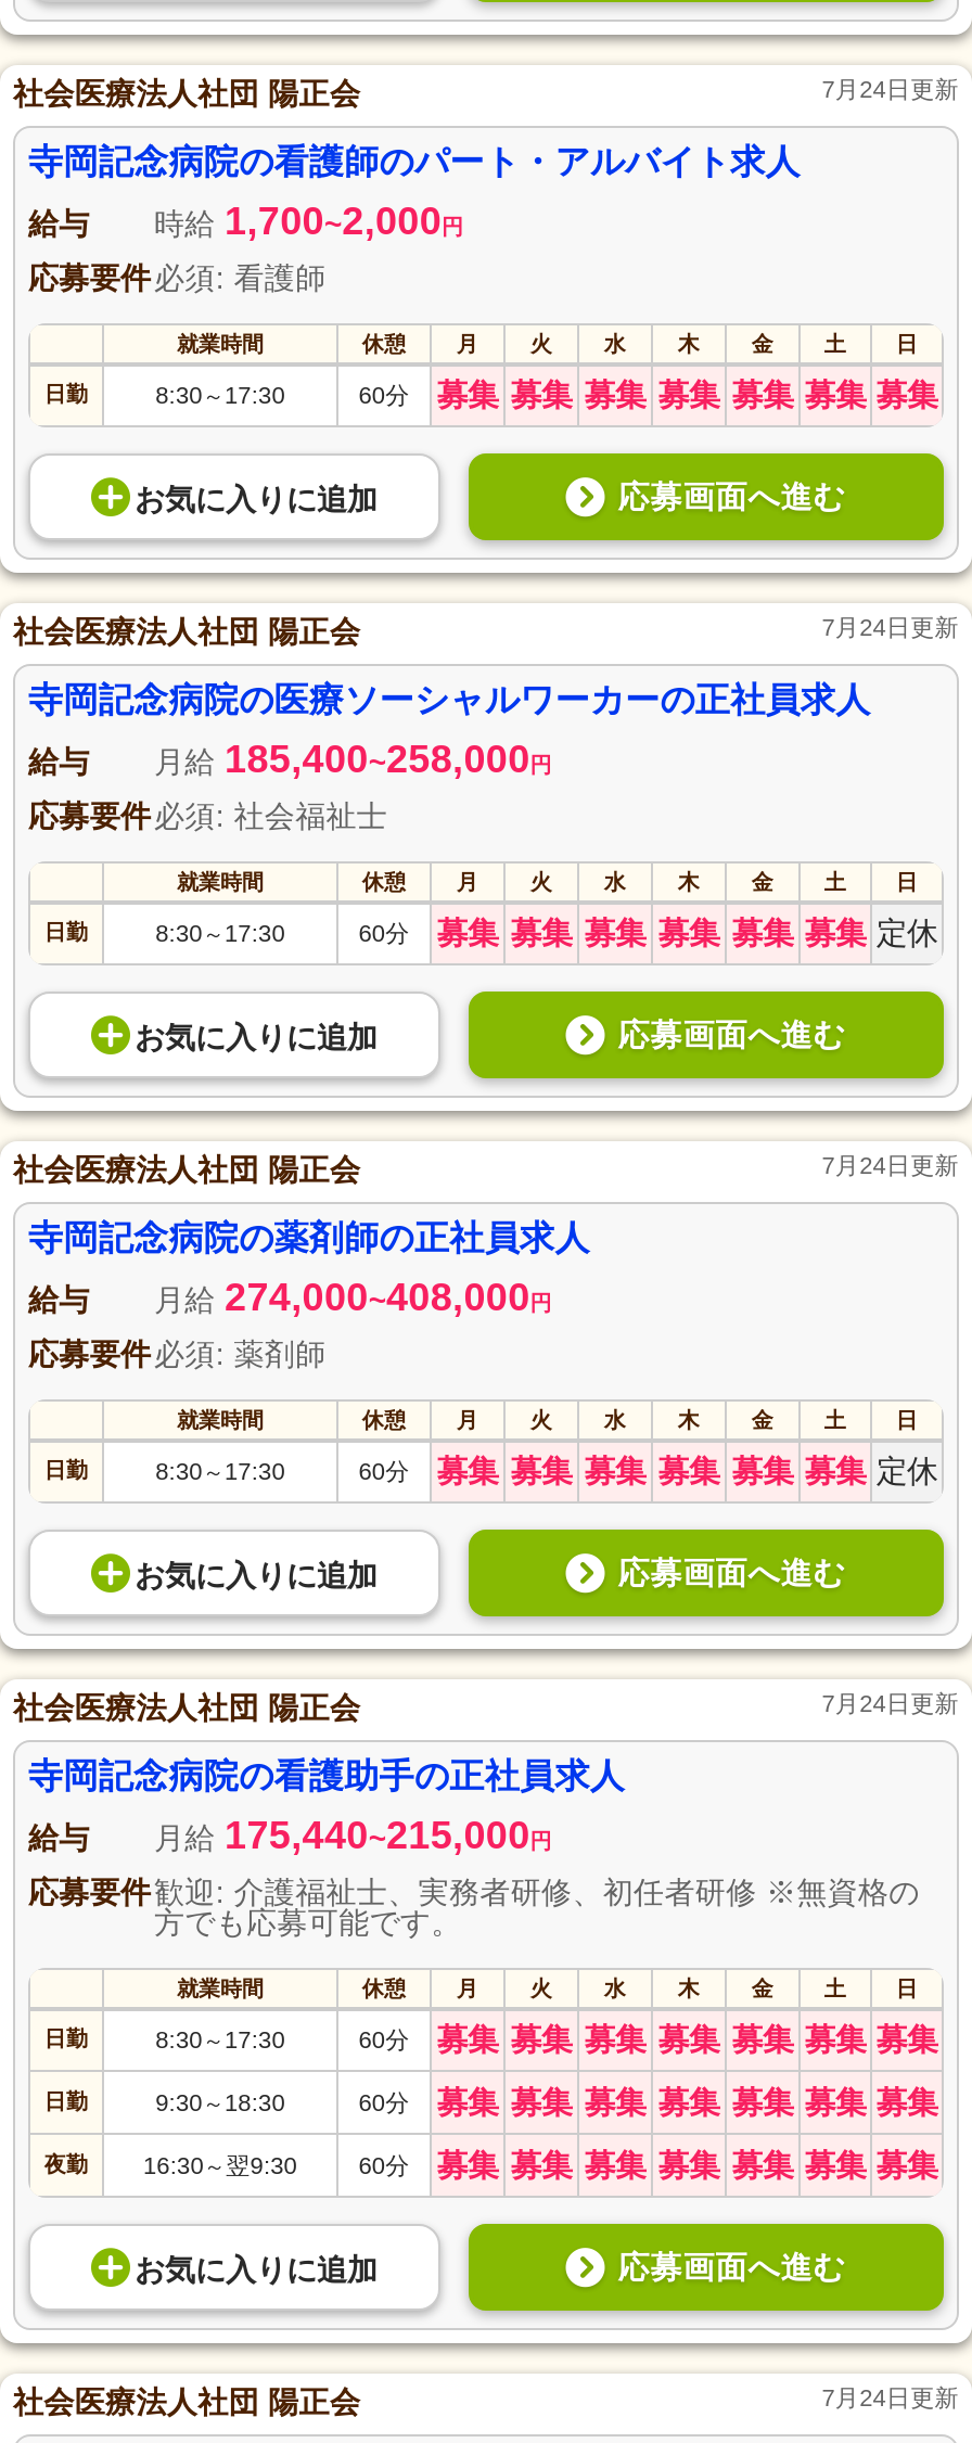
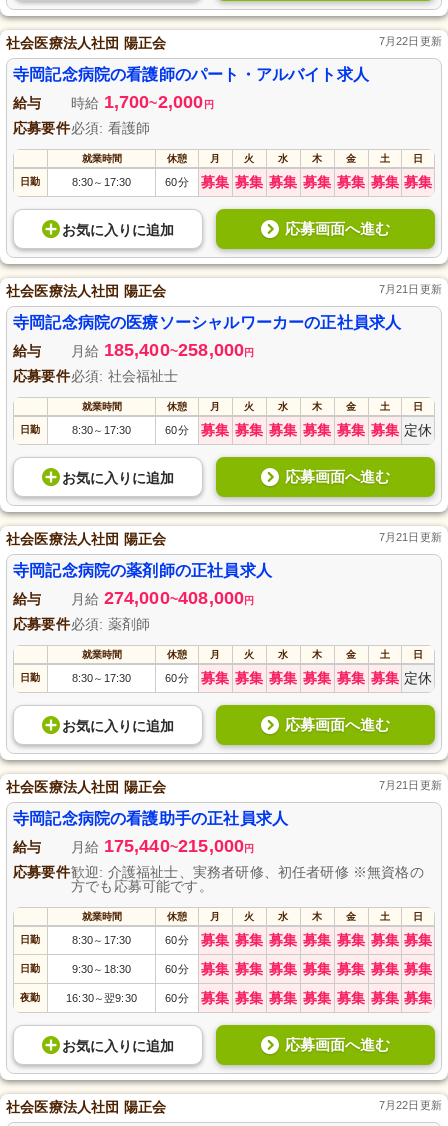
- 7月24日更新
+ 7月22日更新

- 7月24日更新
+ 7月21日更新

- 7月24日更新
+ 7月21日更新

- 7月24日更新
+ 7月21日更新

- 7月24日更新
+ 7月22日更新
